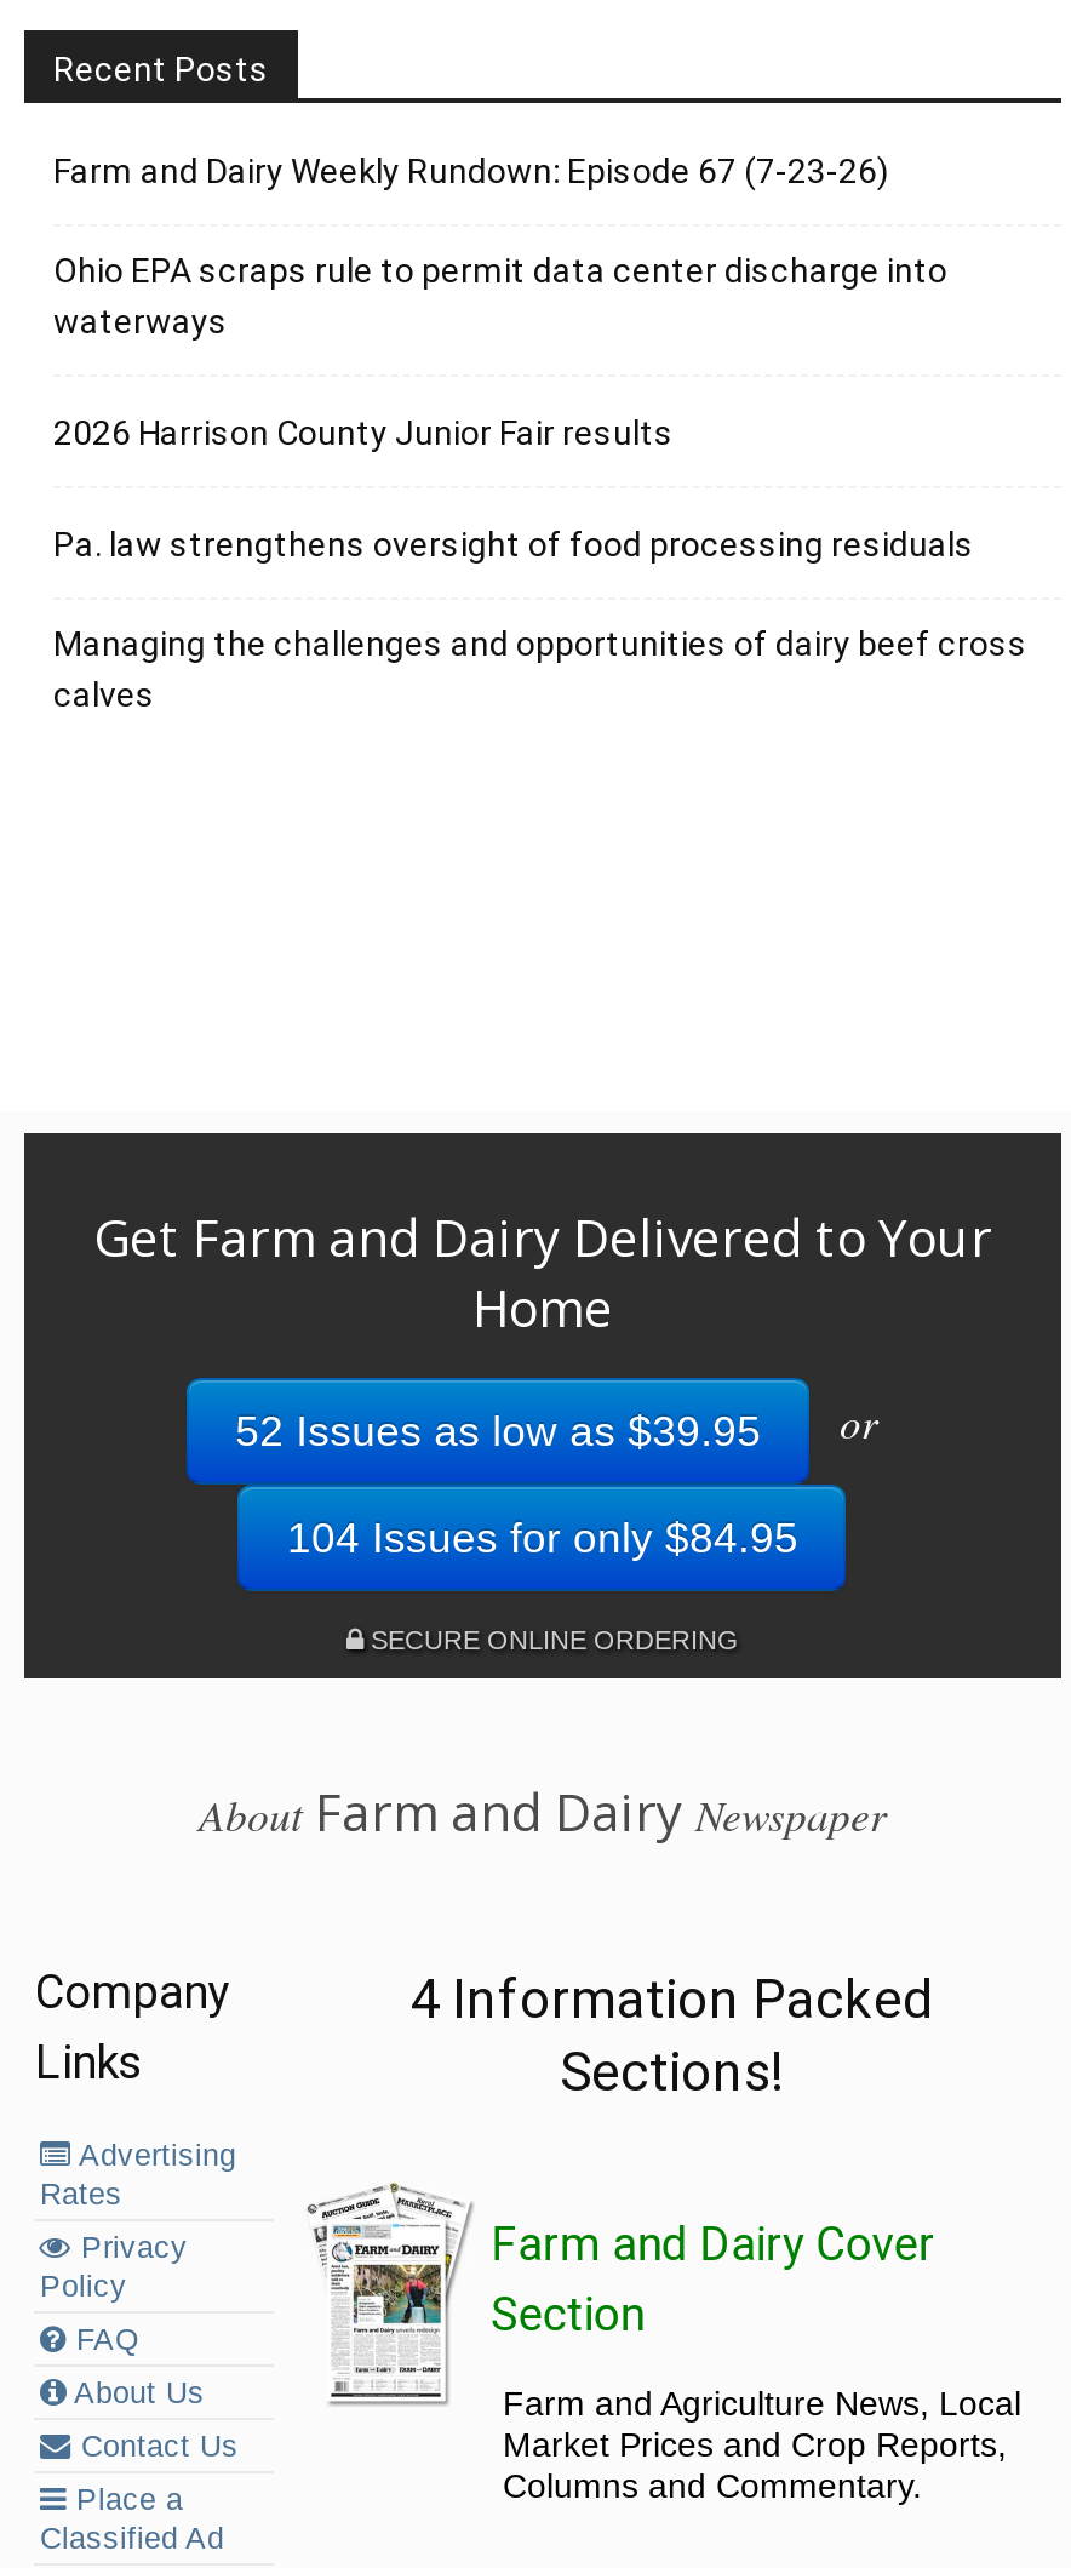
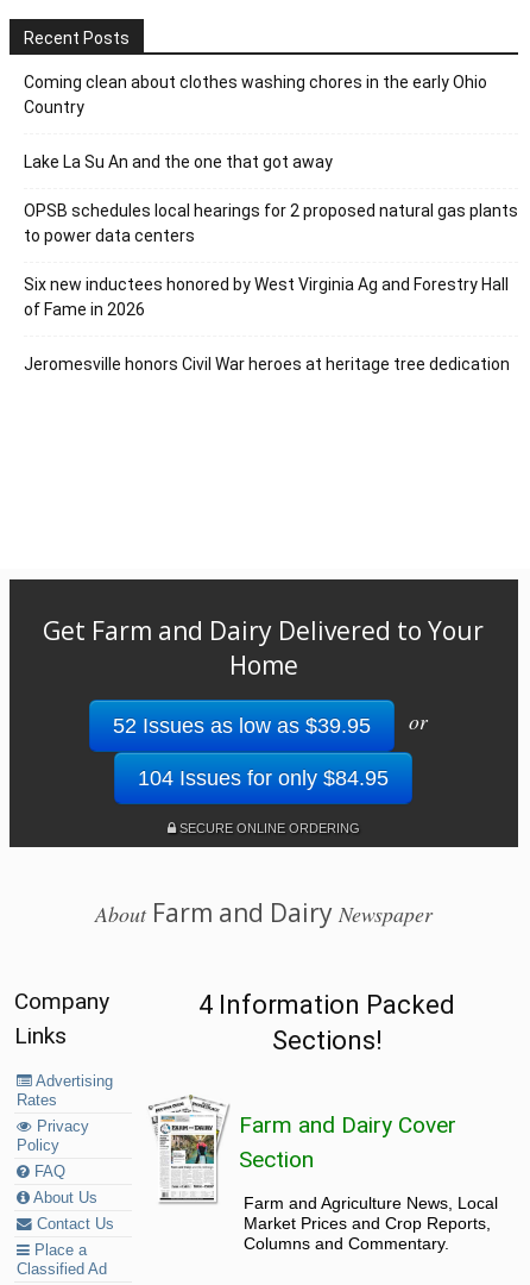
- Farm and Dairy Weekly Rundown: Episode 67 (7-23-26)
+ Coming clean about clothes washing chores in the early Ohio
+ Country

- Ohio EPA scraps rule to permit data center discharge into
- waterways
+ Lake La Su An and the one that got away

- 2026 Harrison County Junior Fair results
+ OPSB schedules local hearings for 2 proposed natural gas plants
+ to power data centers

- Pa. law strengthens oversight of food processing residuals
+ Six new inductees honored by West Virginia Ag and Forestry Hall
+ of Fame in 2026

- Managing the challenges and opportunities of dairy beef cross
- calves
+ Jeromesville honors Civil War heroes at heritage tree dedication
